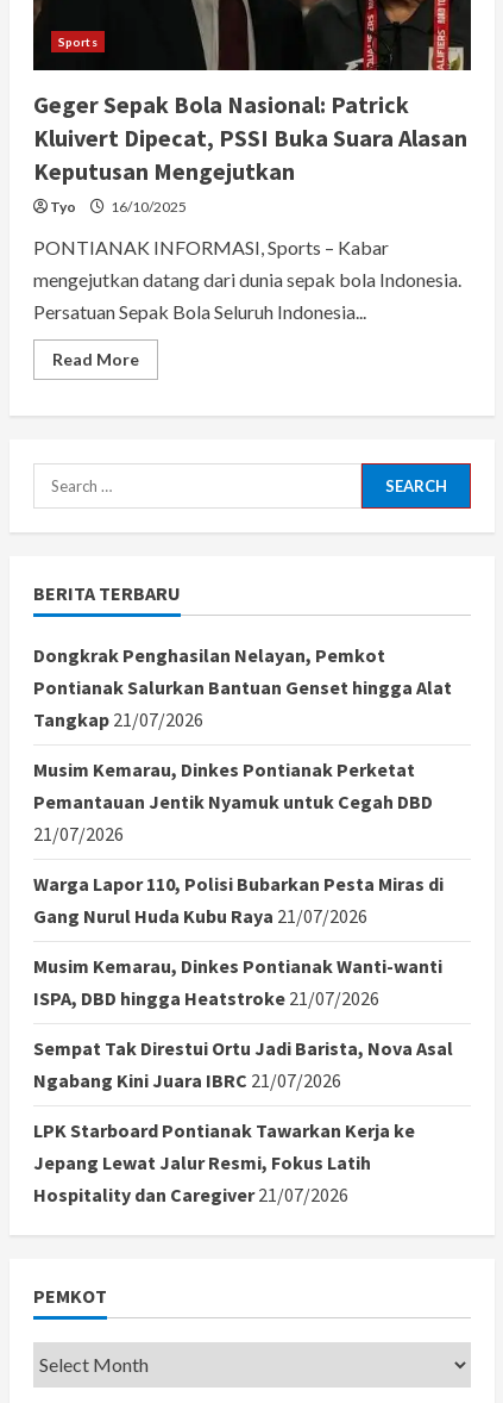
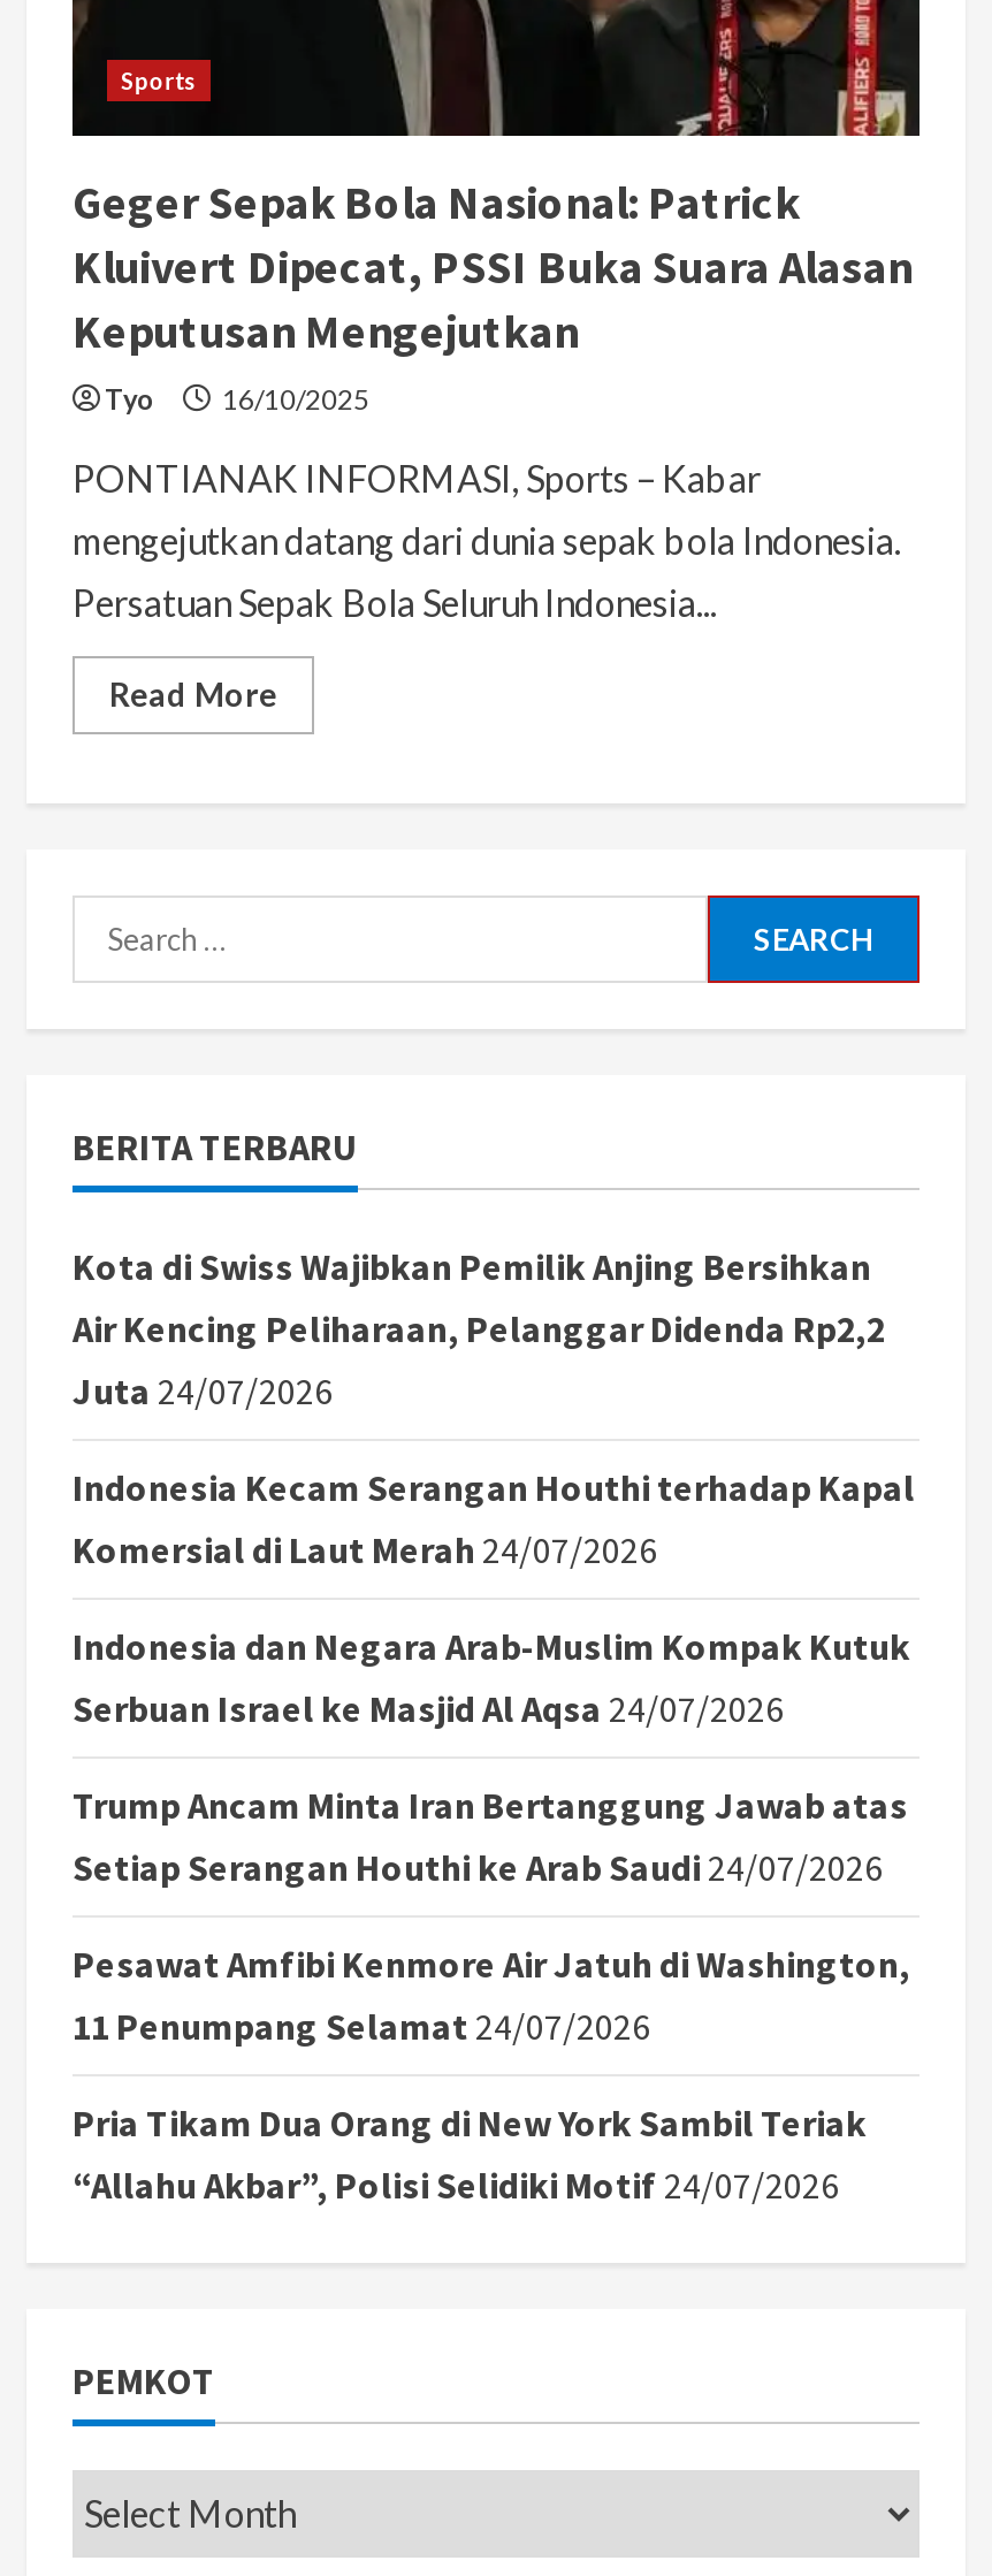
- Dongkrak Penghasilan Nelayan, Pemkot
- Pontianak Salurkan Bantuan Genset hingga Alat
- Tangkap 21/07/2026
+ Kota di Swiss Wajibkan Pemilik Anjing Bersihkan
+ Air Kencing Peliharaan, Pelanggar Didenda Rp2,2
+ Juta 24/07/2026

- Musim Kemarau, Dinkes Pontianak Perketat
- Pemantauan Jentik Nyamuk untuk Cegah DBD
- 21/07/2026
+ Indonesia Kecam Serangan Houthi terhadap Kapal
+ Komersial di Laut Merah 24/07/2026

- Warga Lapor 110, Polisi Bubarkan Pesta Miras di
- Gang Nurul Huda Kubu Raya 21/07/2026
+ Indonesia dan Negara Arab-Muslim Kompak Kutuk
+ Serbuan Israel ke Masjid Al Aqsa 24/07/2026

- Musim Kemarau, Dinkes Pontianak Wanti-wanti
- ISPA, DBD hingga Heatstroke 21/07/2026
+ Trump Ancam Minta Iran Bertanggung Jawab atas
+ Setiap Serangan Houthi ke Arab Saudi 24/07/2026

- Sempat Tak Direstui Ortu Jadi Barista, Nova Asal
- Ngabang Kini Juara IBRC 21/07/2026
+ Pesawat Amfibi Kenmore Air Jatuh di Washington,
+ 11 Penumpang Selamat 24/07/2026

- LPK Starboard Pontianak Tawarkan Kerja ke
- Jepang Lewat Jalur Resmi, Fokus Latih
- Hospitality dan Caregiver 21/07/2026
+ Pria Tikam Dua Orang di New York Sambil Teriak
+ “Allahu Akbar”, Polisi Selidiki Motif 24/07/2026
